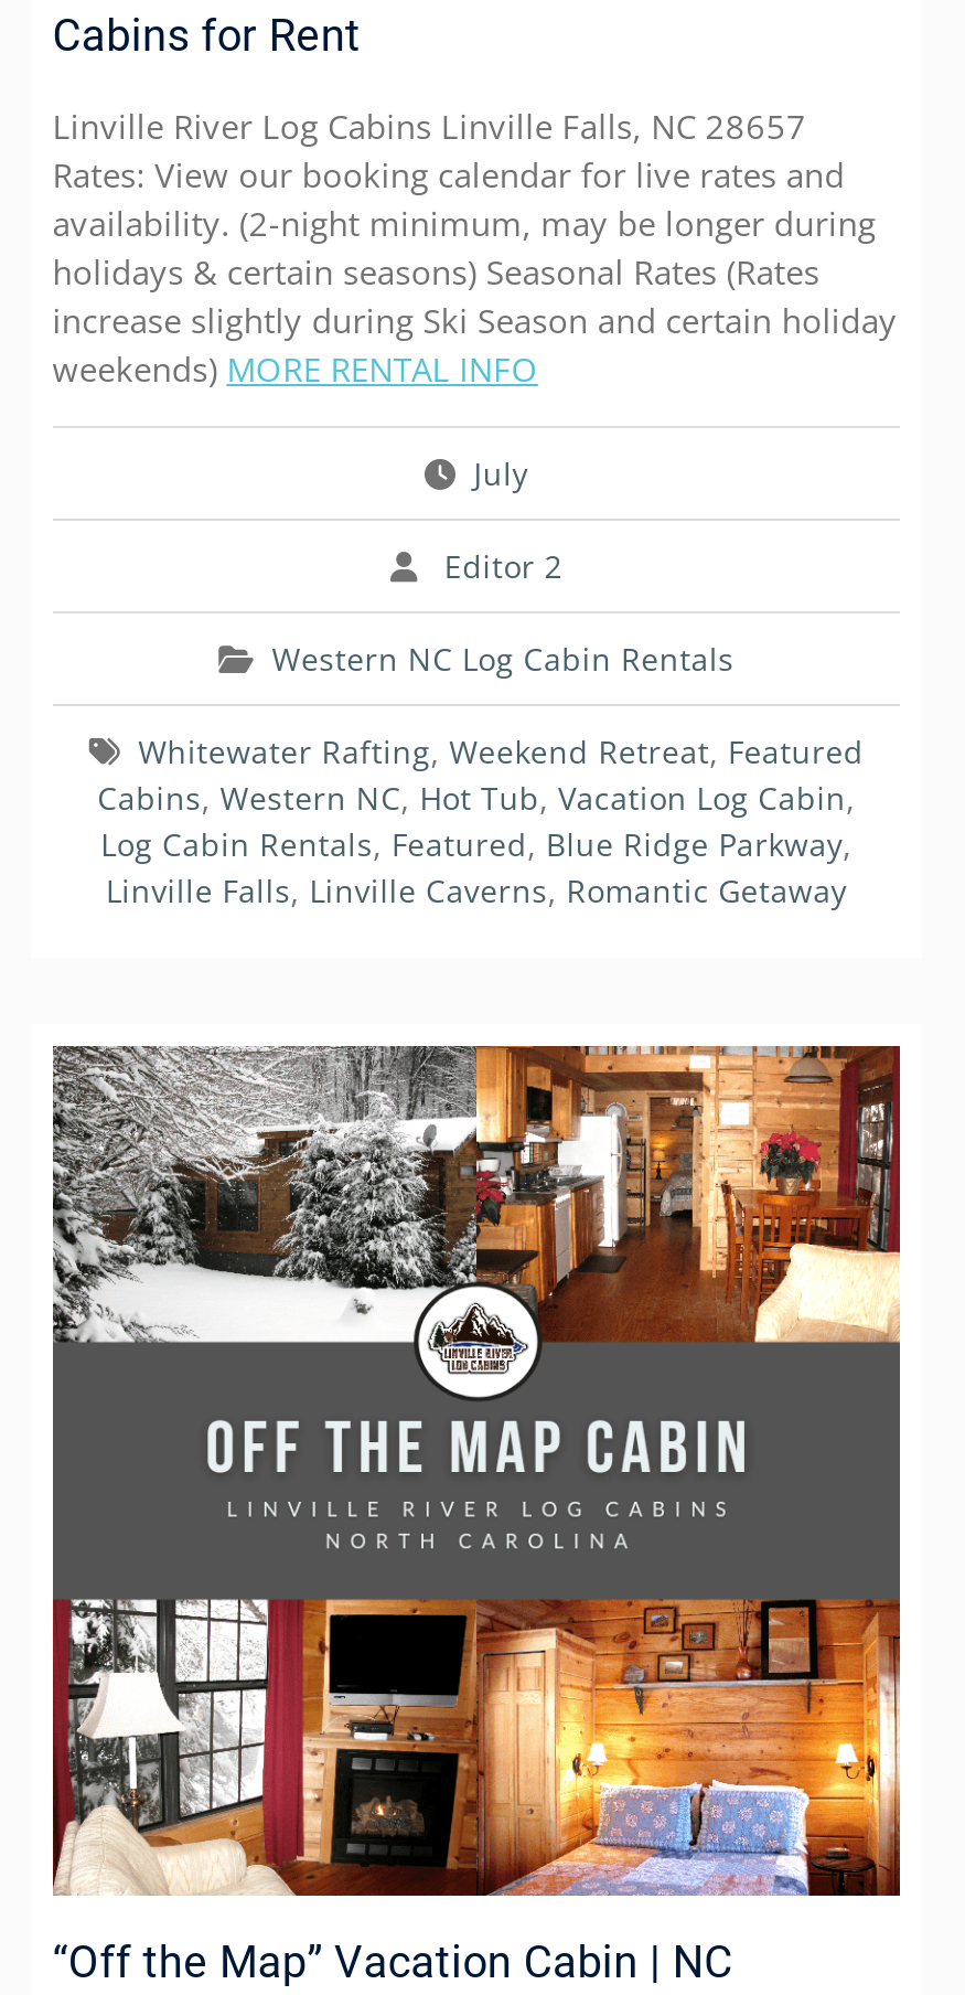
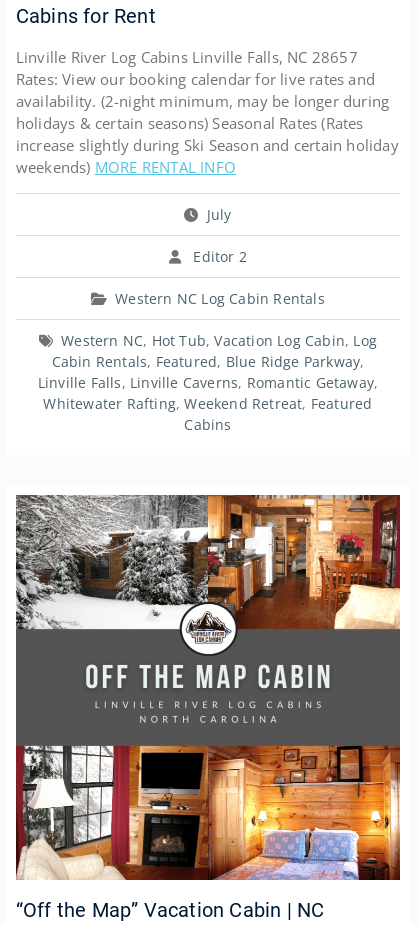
+ Western NC, Hot Tub, Vacation Log Cabin, Log
+ Cabin Rentals, Featured, Blue Ridge Parkway,
+ Linville Falls, Linville Caverns, Romantic Getaway,

moved down: Whitewater Rafting, Weekend Retreat, Featured

- Cabins, Western NC, Hot Tub, Vacation Log Cabin,
- Log Cabin Rentals, Featured, Blue Ridge Parkway,
- Linville Falls, Linville Caverns, Romantic Getaway
+ Cabins
